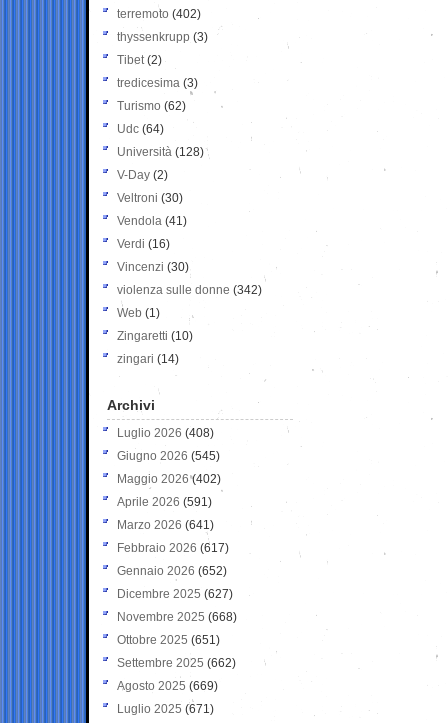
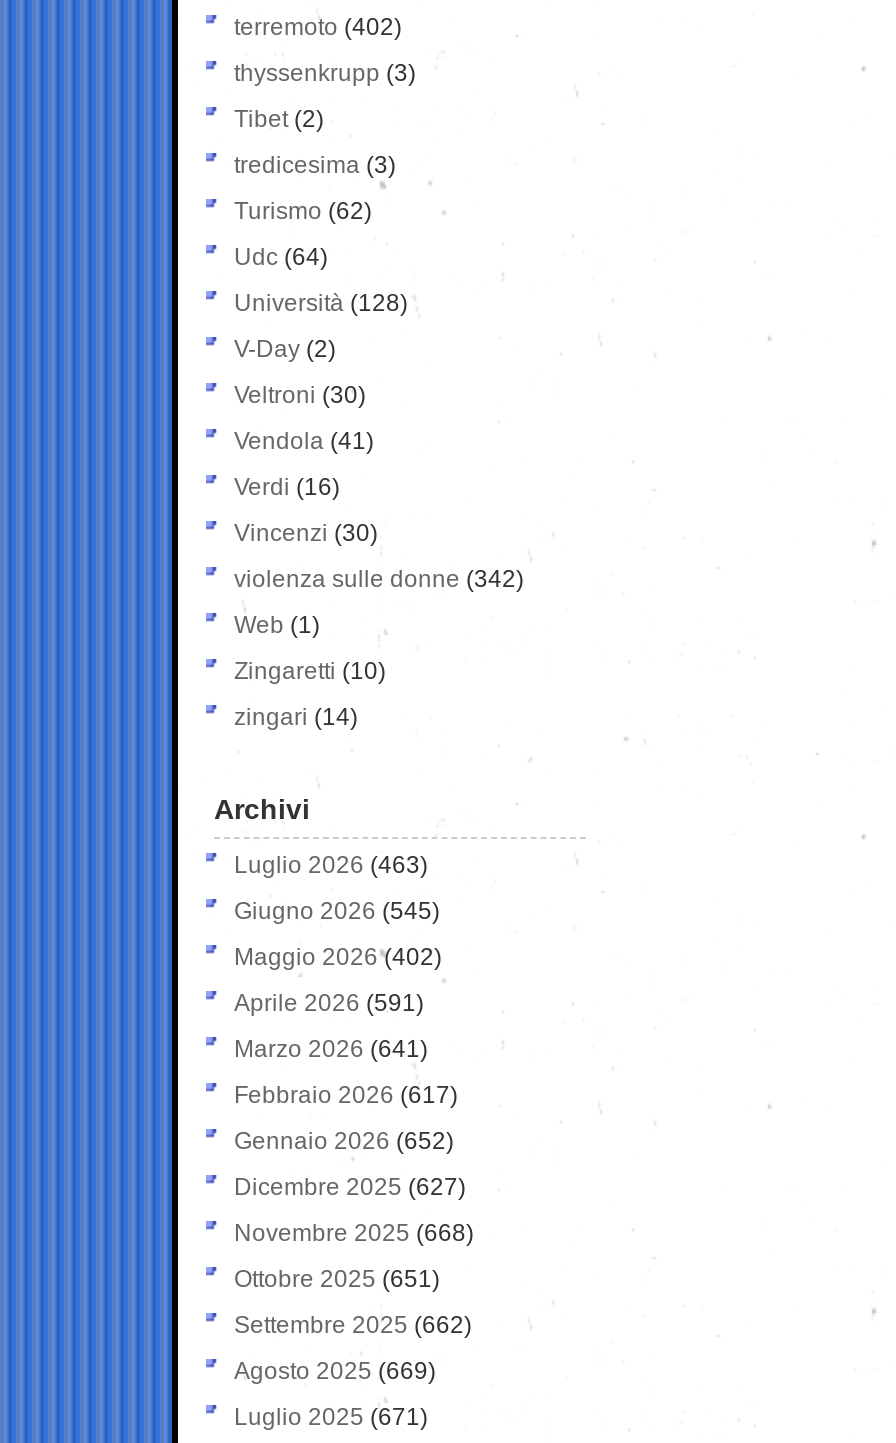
- Luglio 2026 (408)
+ Luglio 2026 (463)
